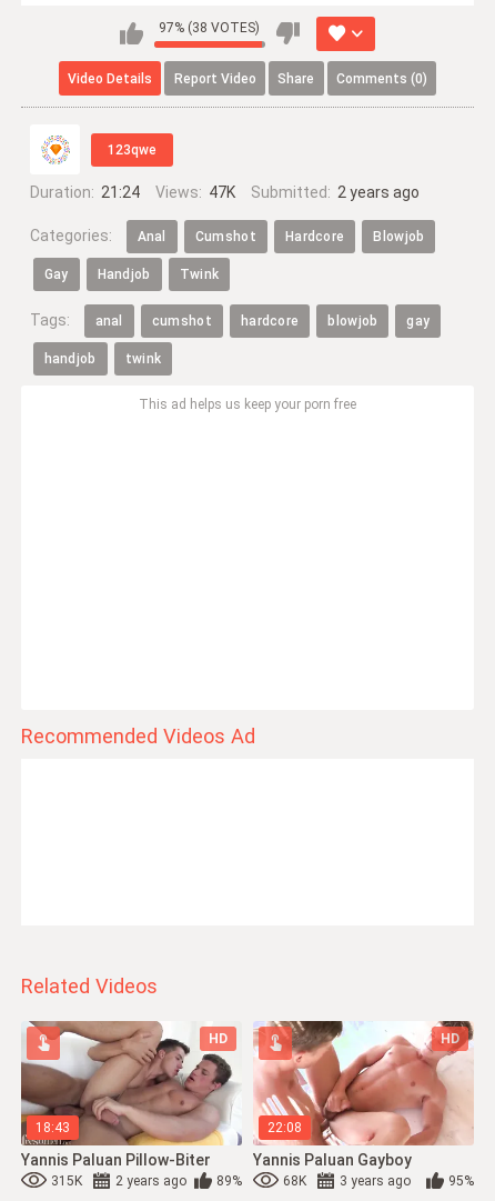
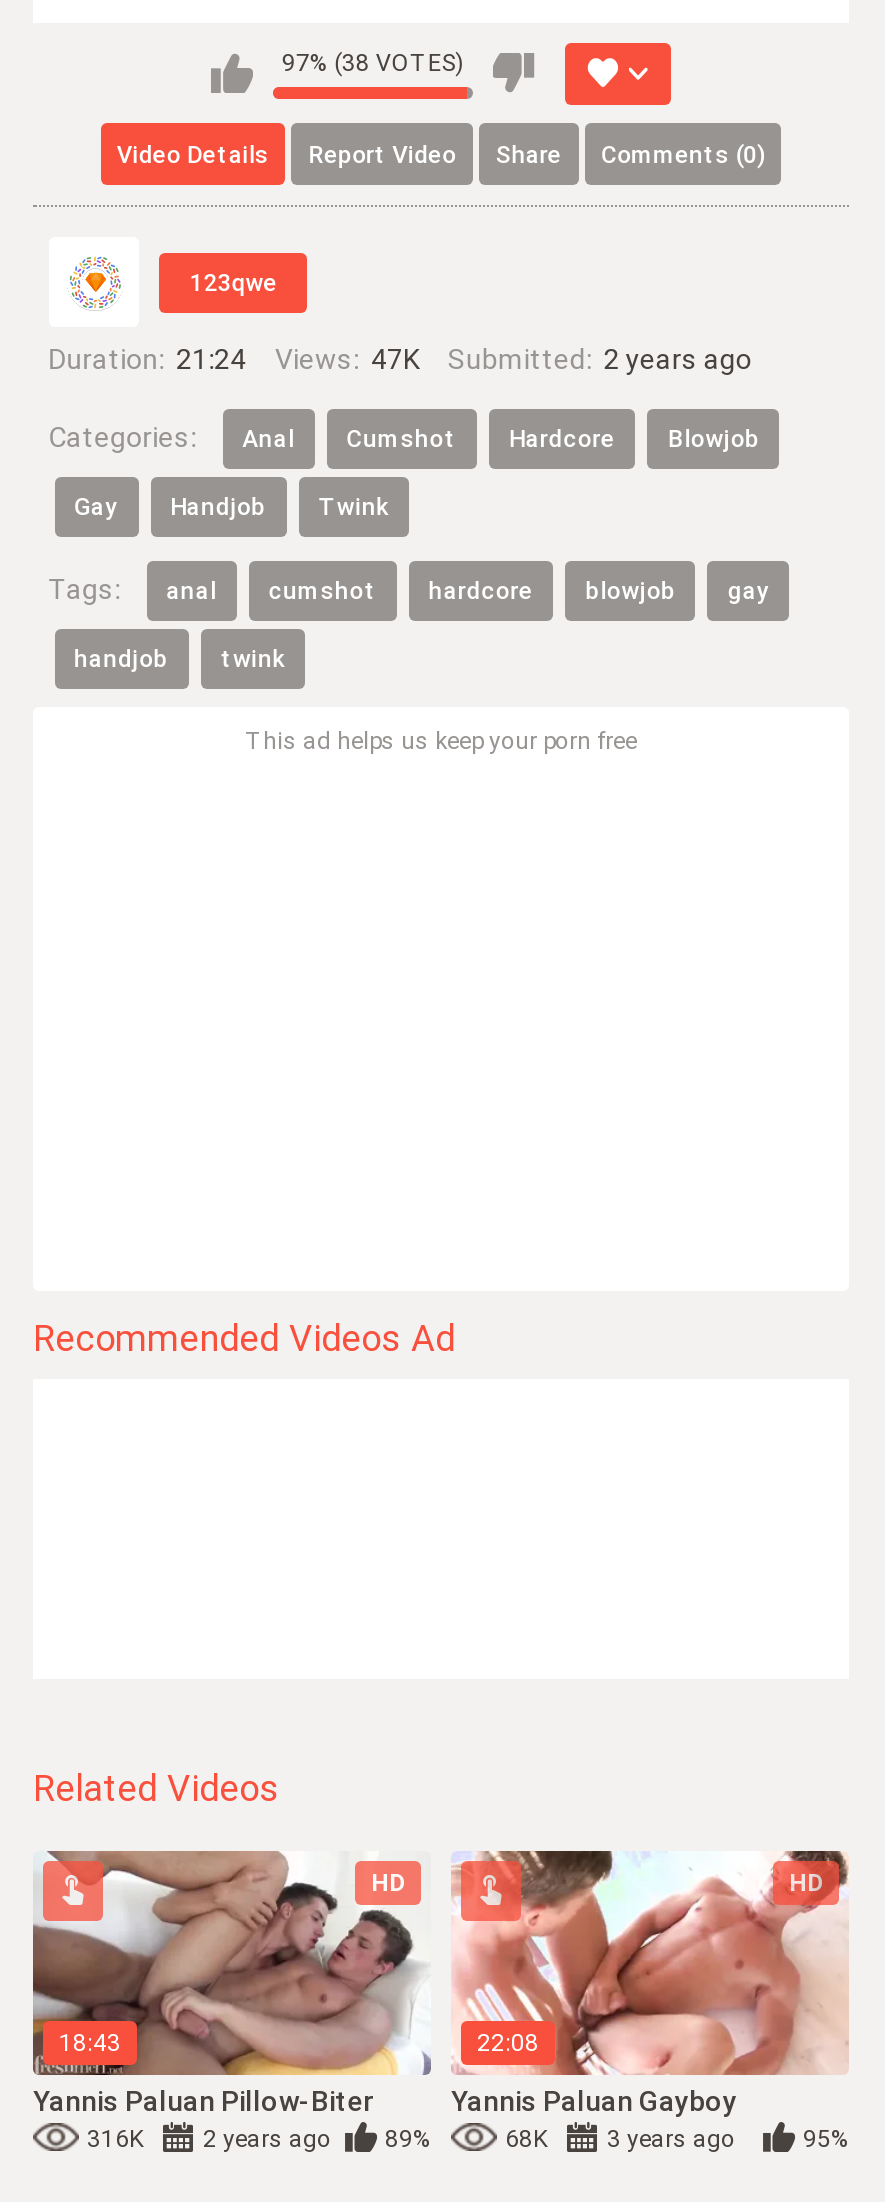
- 315K
+ 316K
